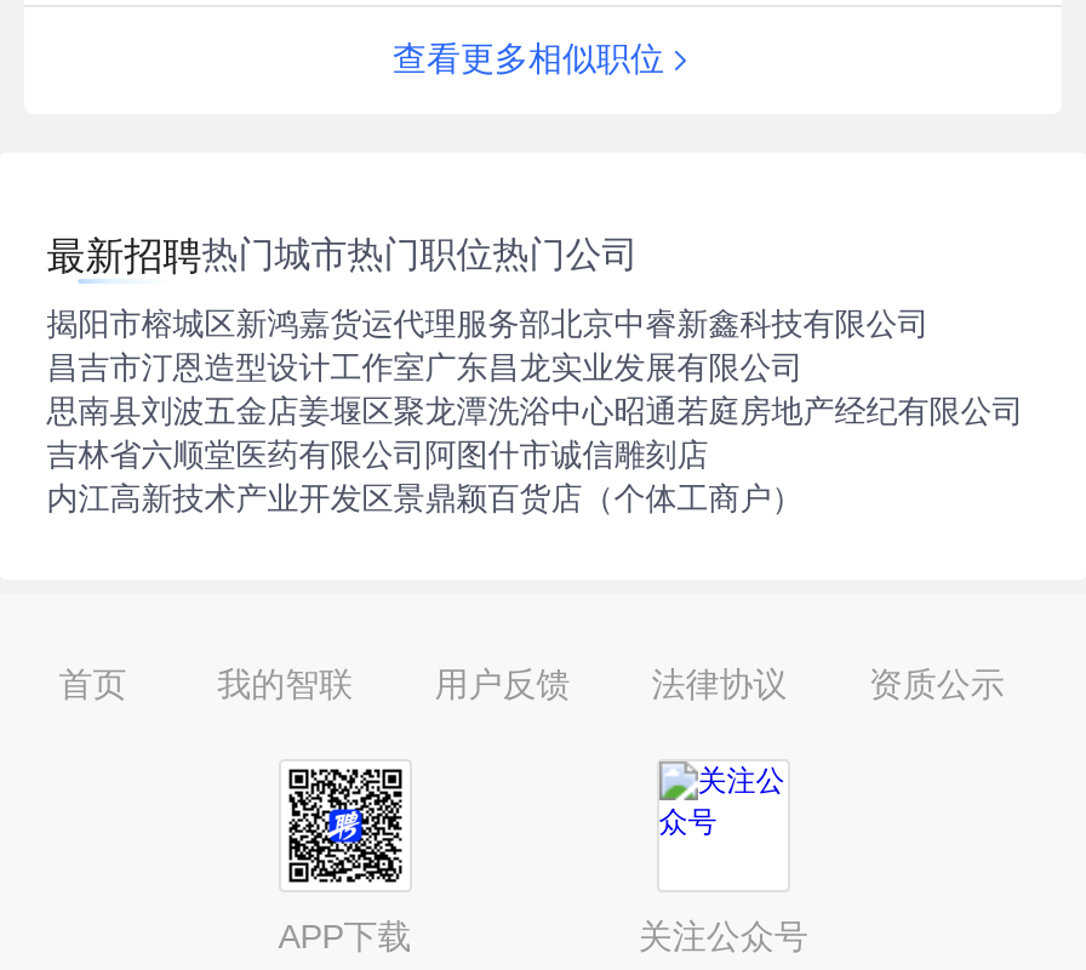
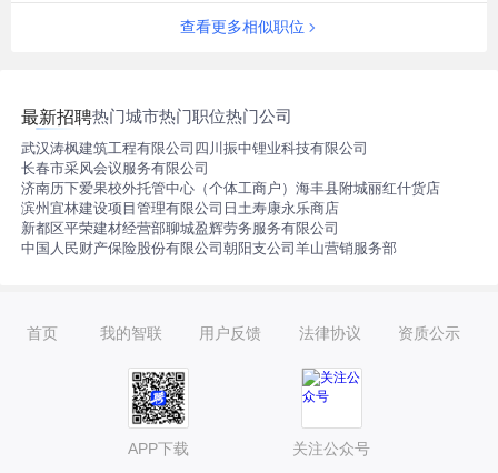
- 揭阳市榕城区新鸿嘉货运代理服务部北京中睿新鑫科技有限公司
- 昌吉市汀恩造型设计工作室广东昌龙实业发展有限公司
- 思南县刘波五金店姜堰区聚龙潭洗浴中心昭通若庭房地产经纪有限公司
- 吉林省六顺堂医药有限公司阿图什市诚信雕刻店
- 内江高新技术产业开发区景鼎颖百货店（个体工商户）
+ 武汉涛枫建筑工程有限公司四川振中锂业科技有限公司
+ 长春市采风会议服务有限公司
+ 济南历下爱果校外托管中心（个体工商户）海丰县附城丽红什货店
+ 滨州宜林建设项目管理有限公司日土寿康永乐商店
+ 新都区平荣建材经营部聊城盈辉劳务服务有限公司
+ 中国人民财产保险股份有限公司朝阳支公司羊山营销服务部
